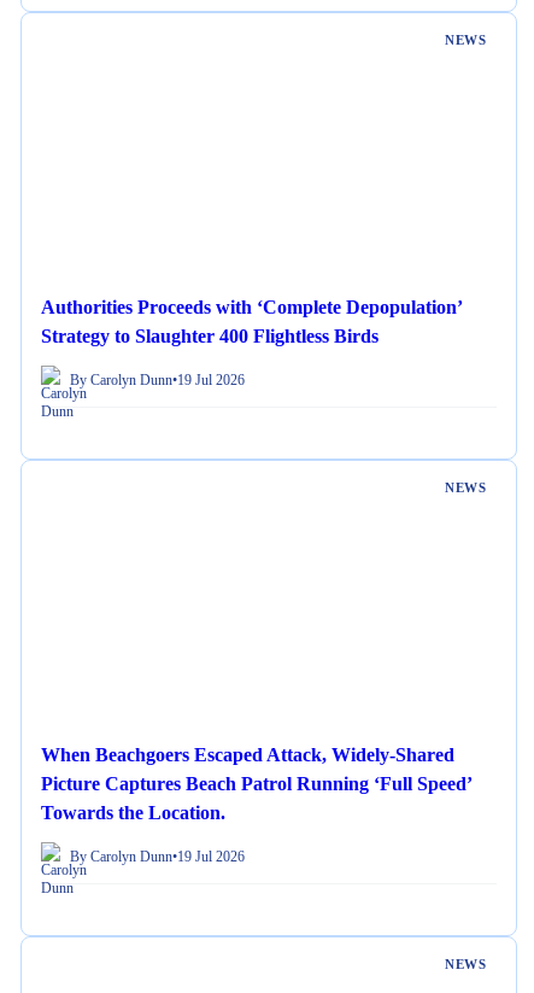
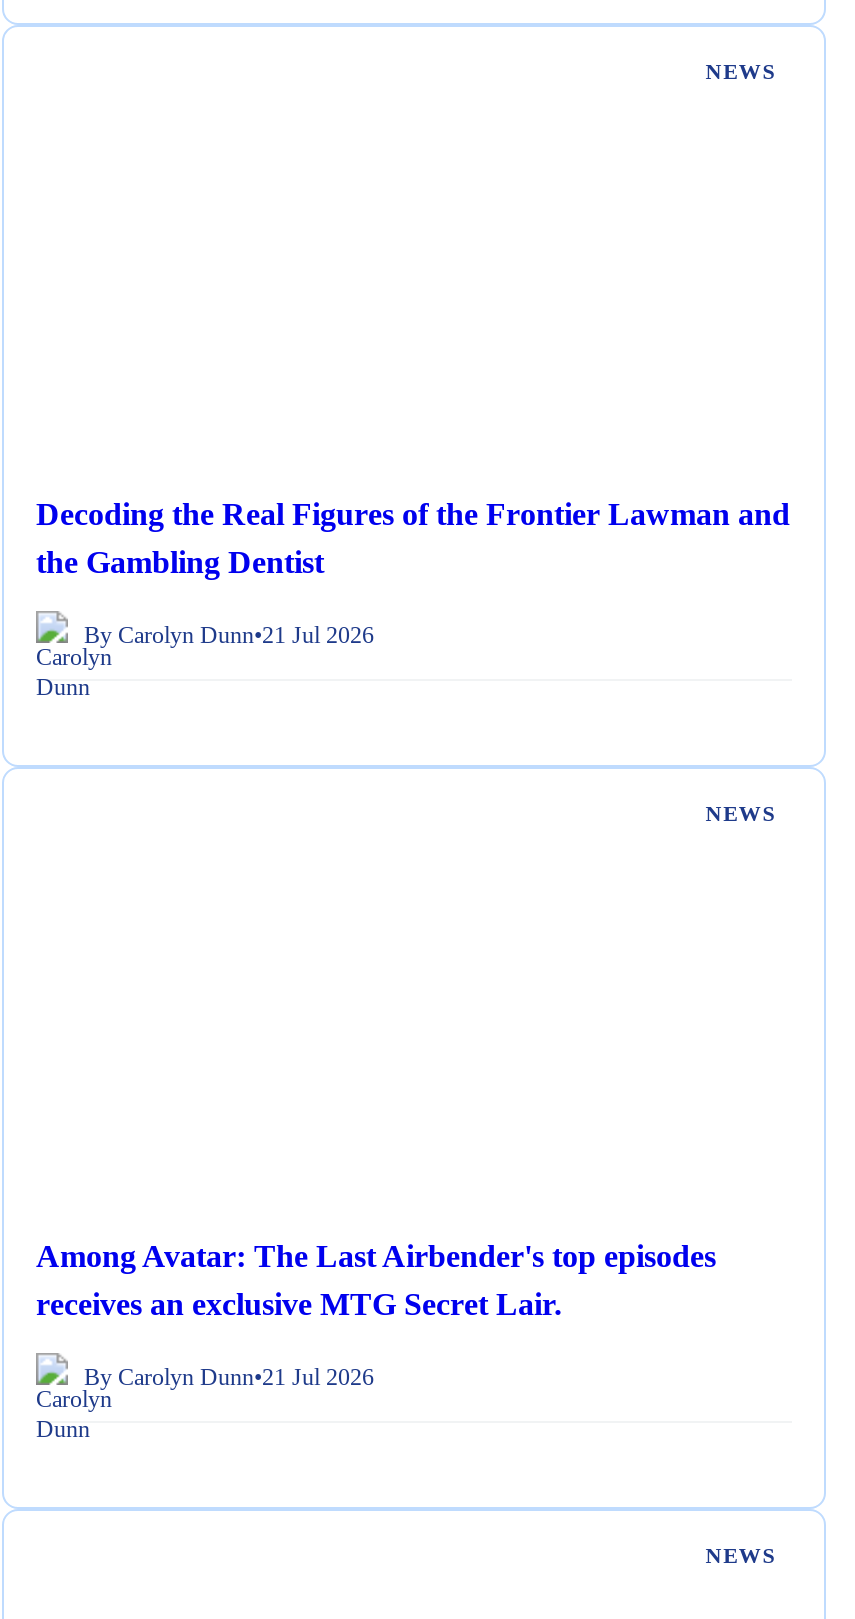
- Authorities Proceeds with ‘Complete Depopulation’
- Strategy to Slaughter 400 Flightless Birds
+ Decoding the Real Figures of the Frontier Lawman and
+ the Gambling Dentist

- By Carolyn Dunn•19 Jul 2026
+ By Carolyn Dunn•21 Jul 2026

- When Beachgoers Escaped Attack, Widely-Shared
- Picture Captures Beach Patrol Running ‘Full Speed’
- Towards the Location.
+ Among Avatar: The Last Airbender's top episodes
+ receives an exclusive MTG Secret Lair.

- By Carolyn Dunn•19 Jul 2026
+ By Carolyn Dunn•21 Jul 2026
